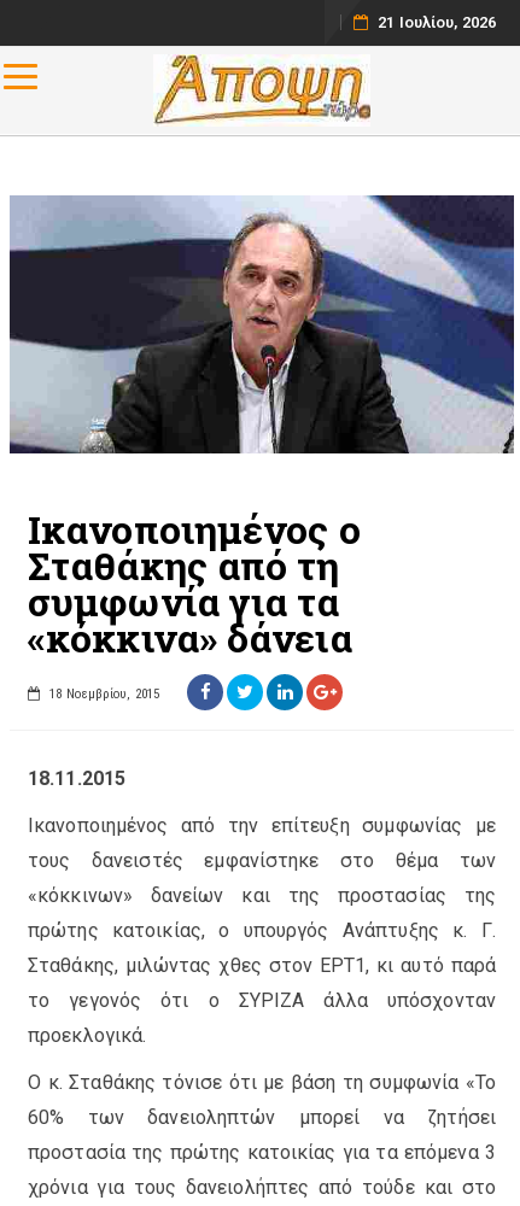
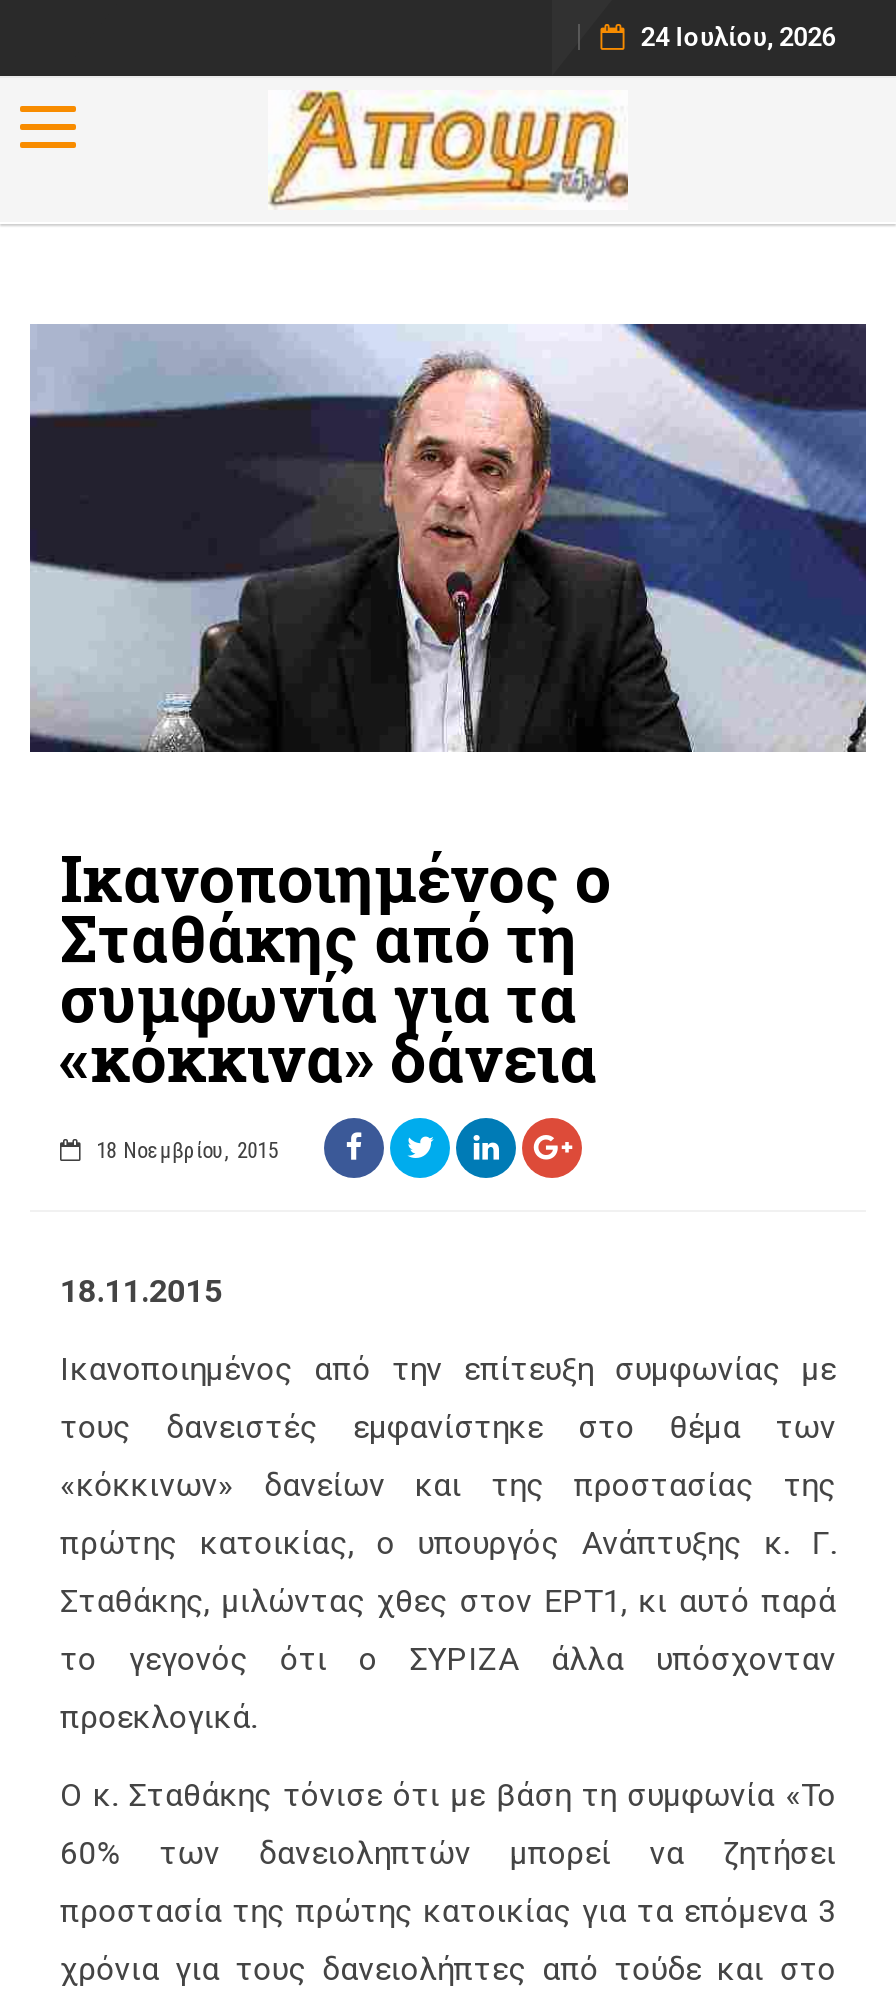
- 21 Ιουλίου, 2026
+ 24 Ιουλίου, 2026
